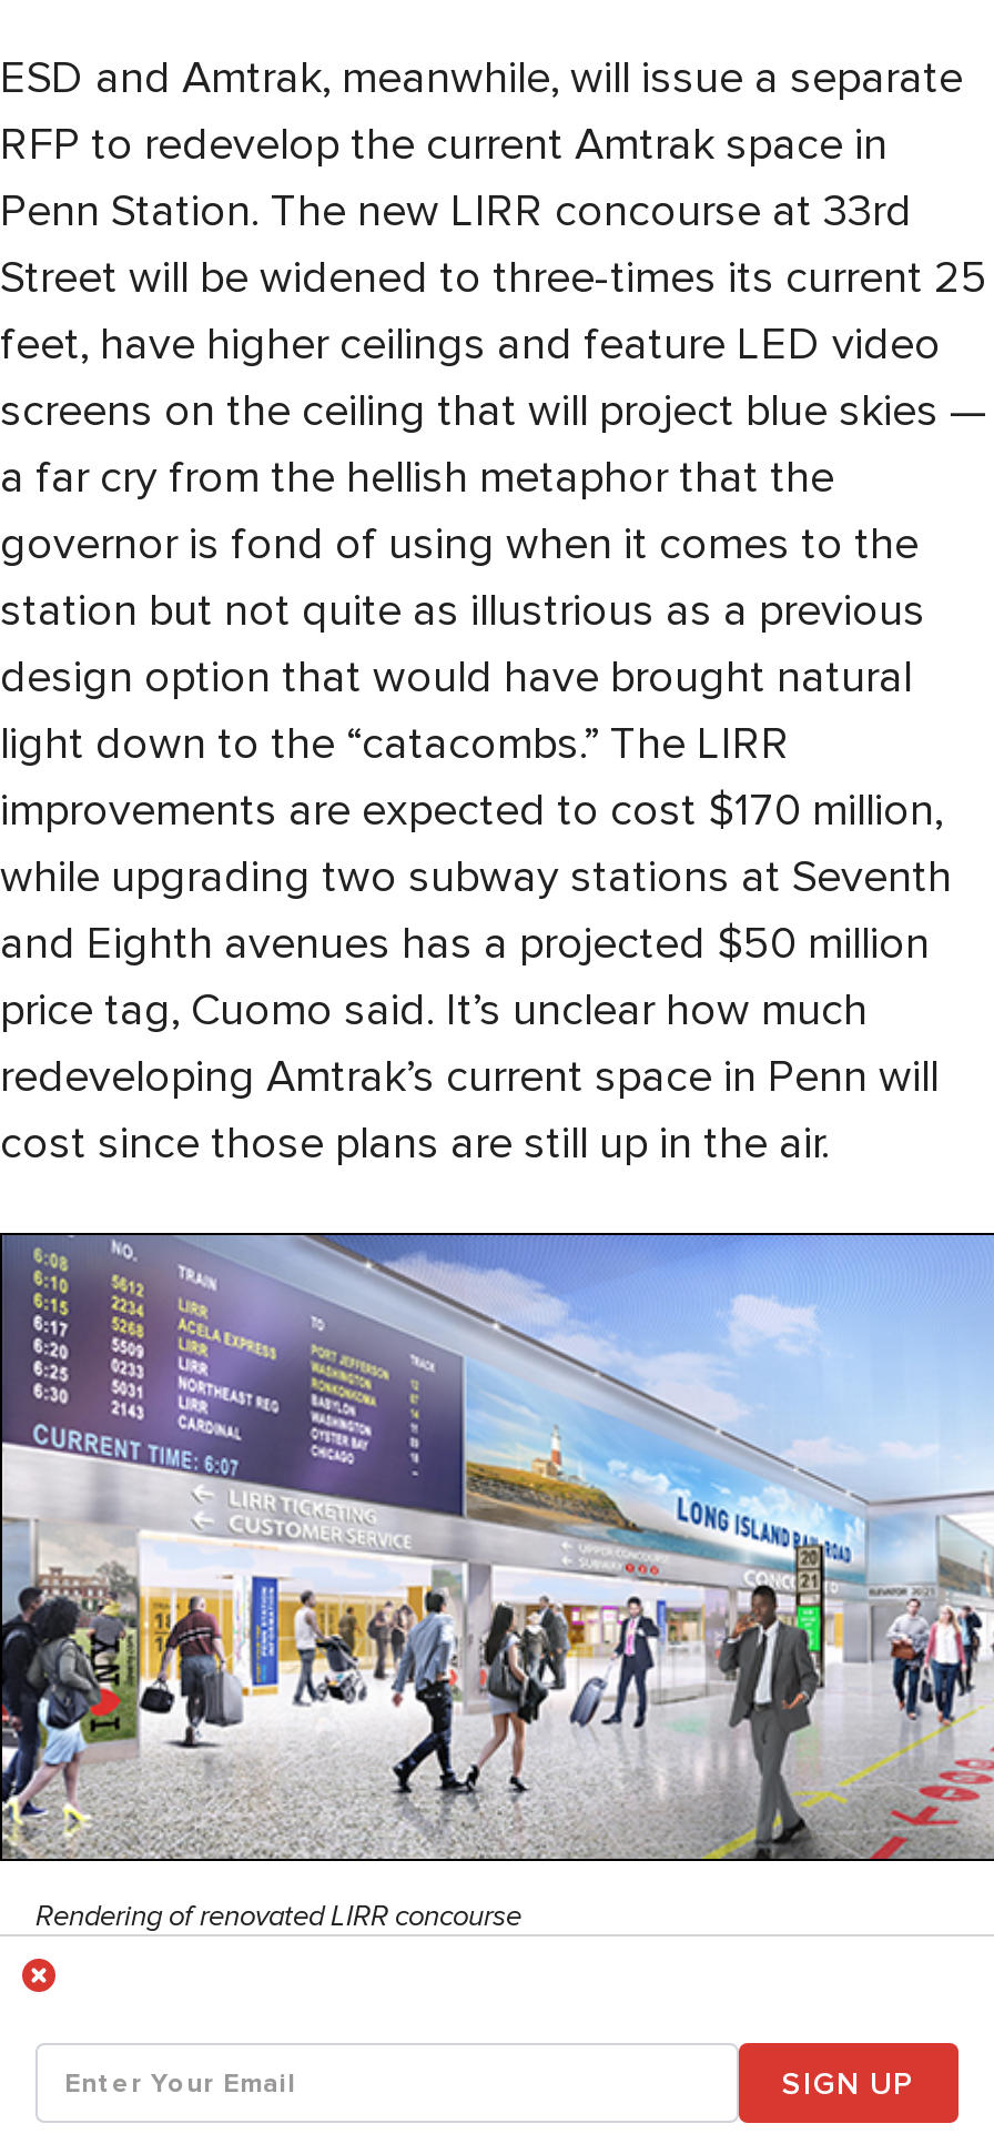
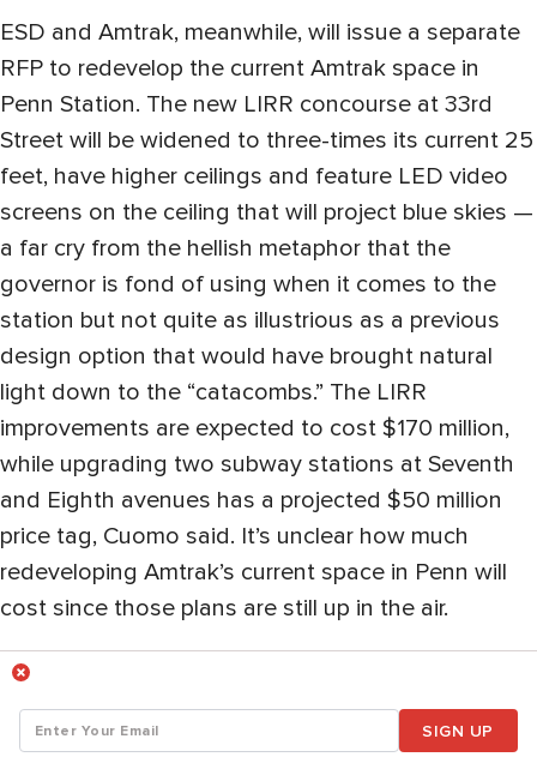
- [image]
- Rendering of renovated LIRR concourse
